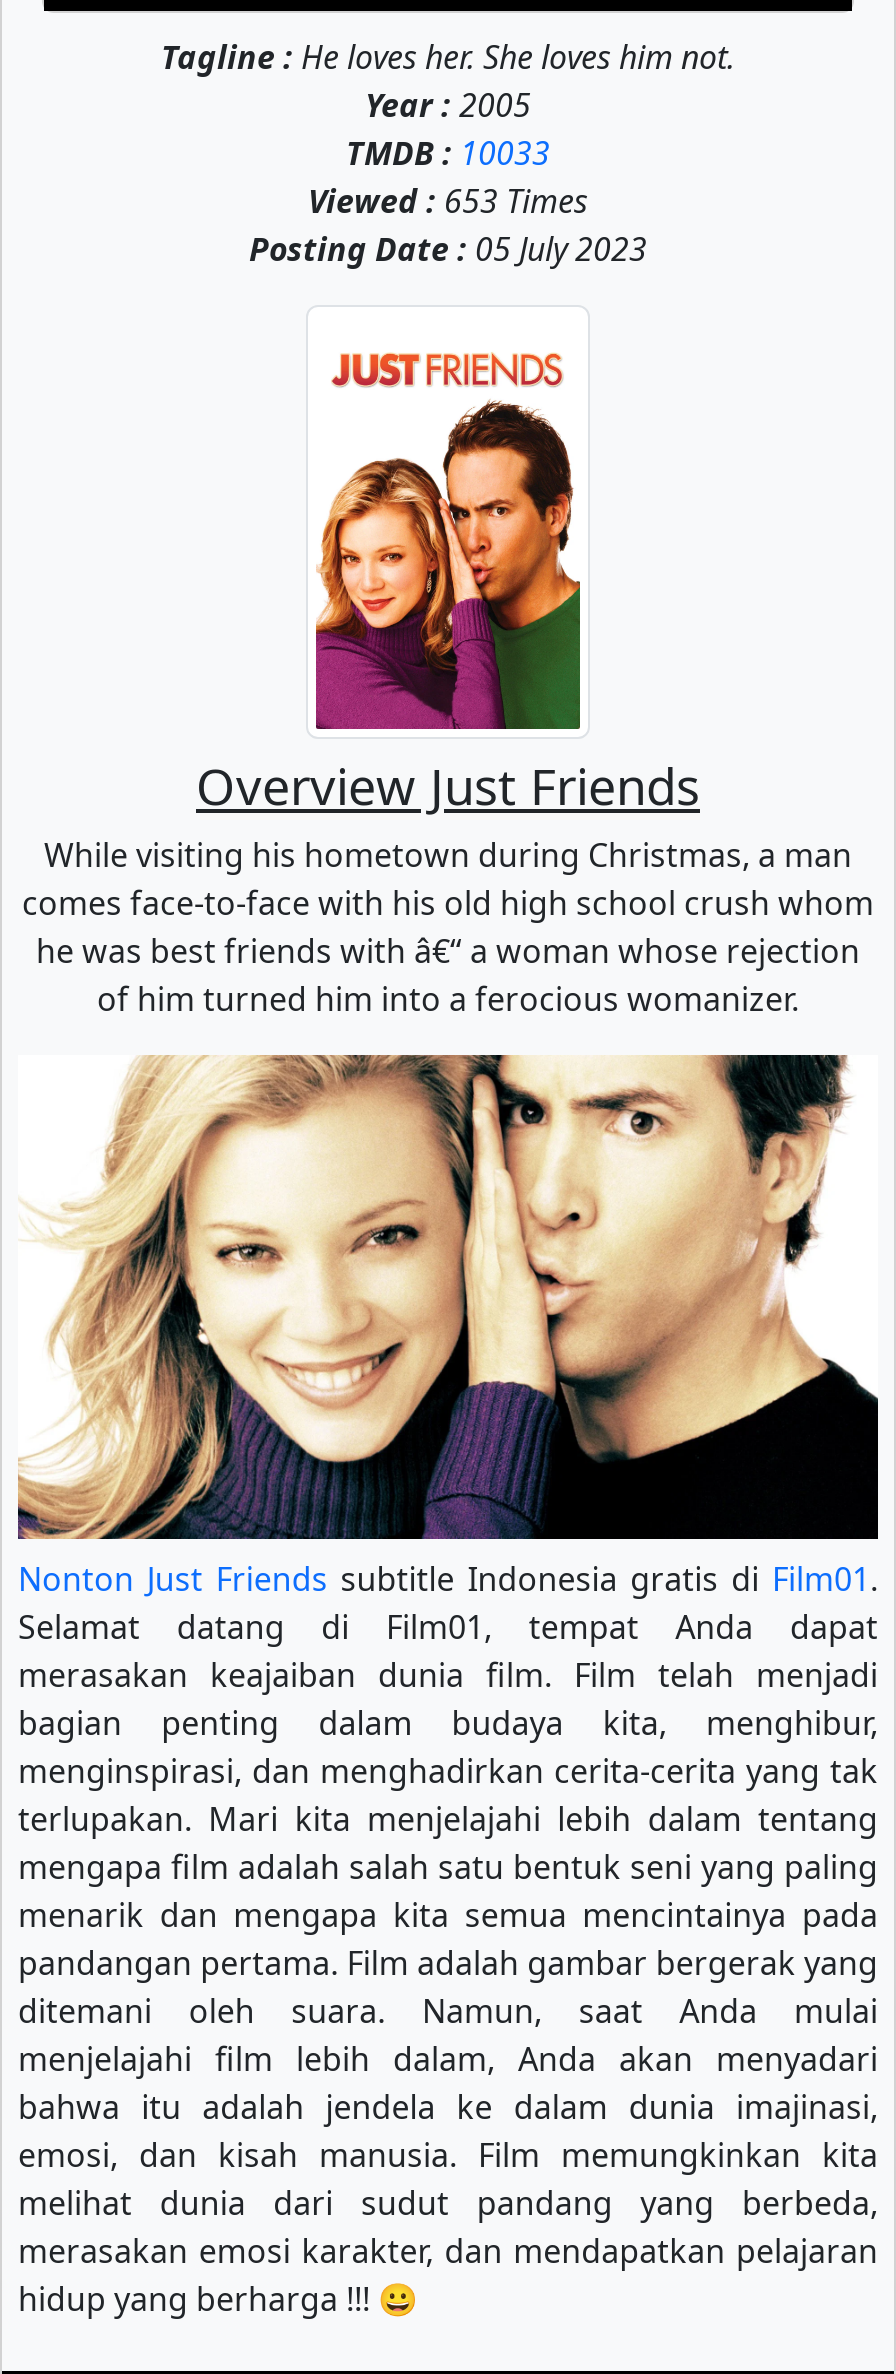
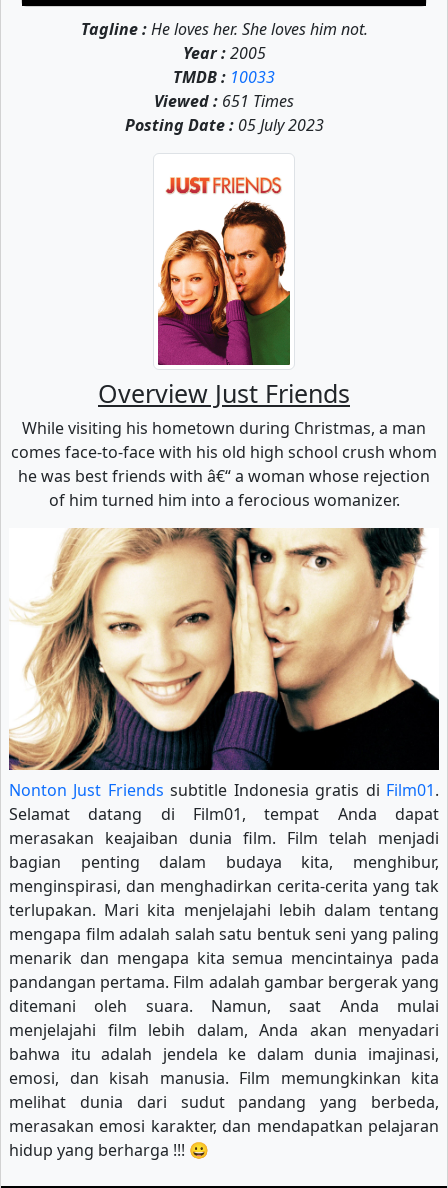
- Viewed : 653 Times
+ Viewed : 651 Times
